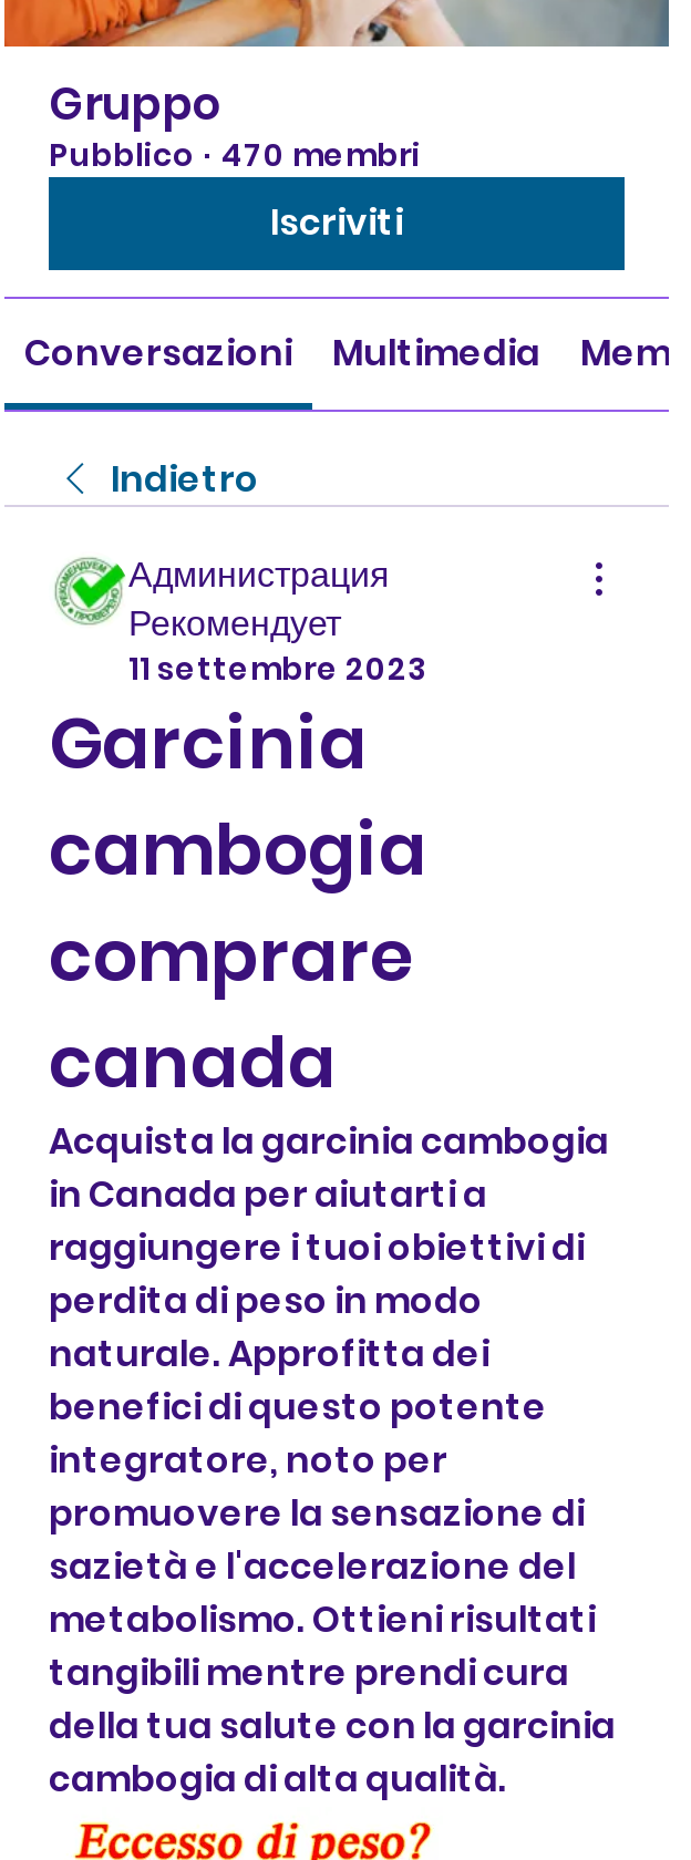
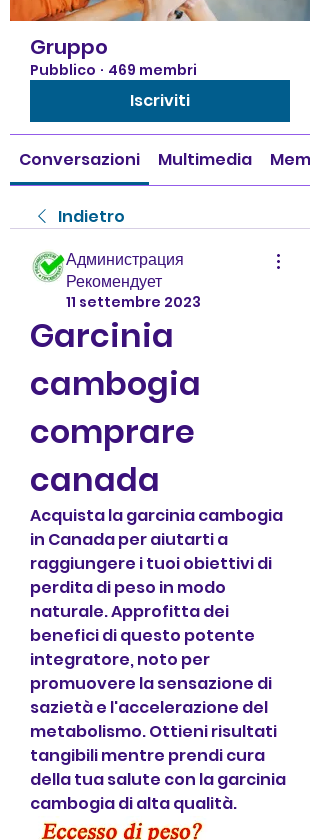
- Pubblico · 470 membri
+ Pubblico · 469 membri
